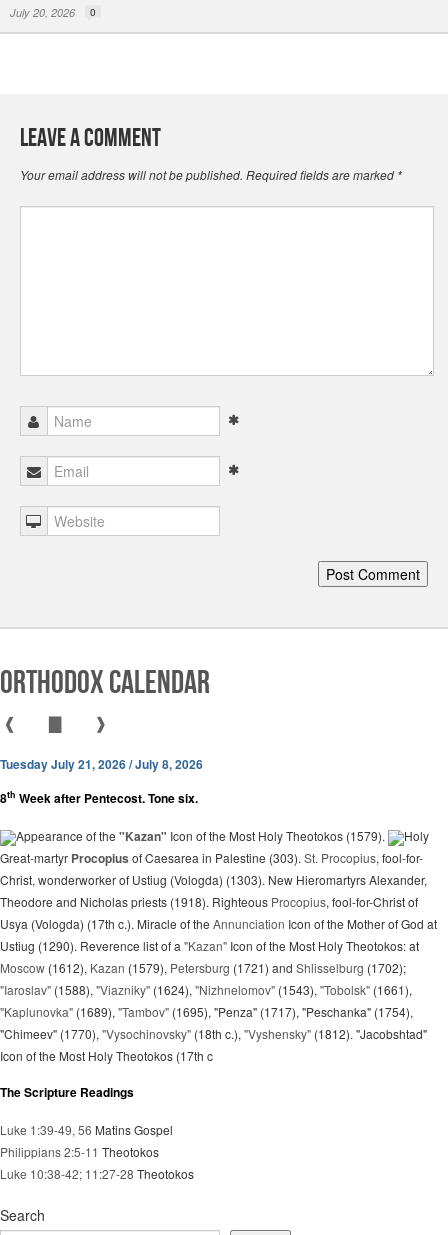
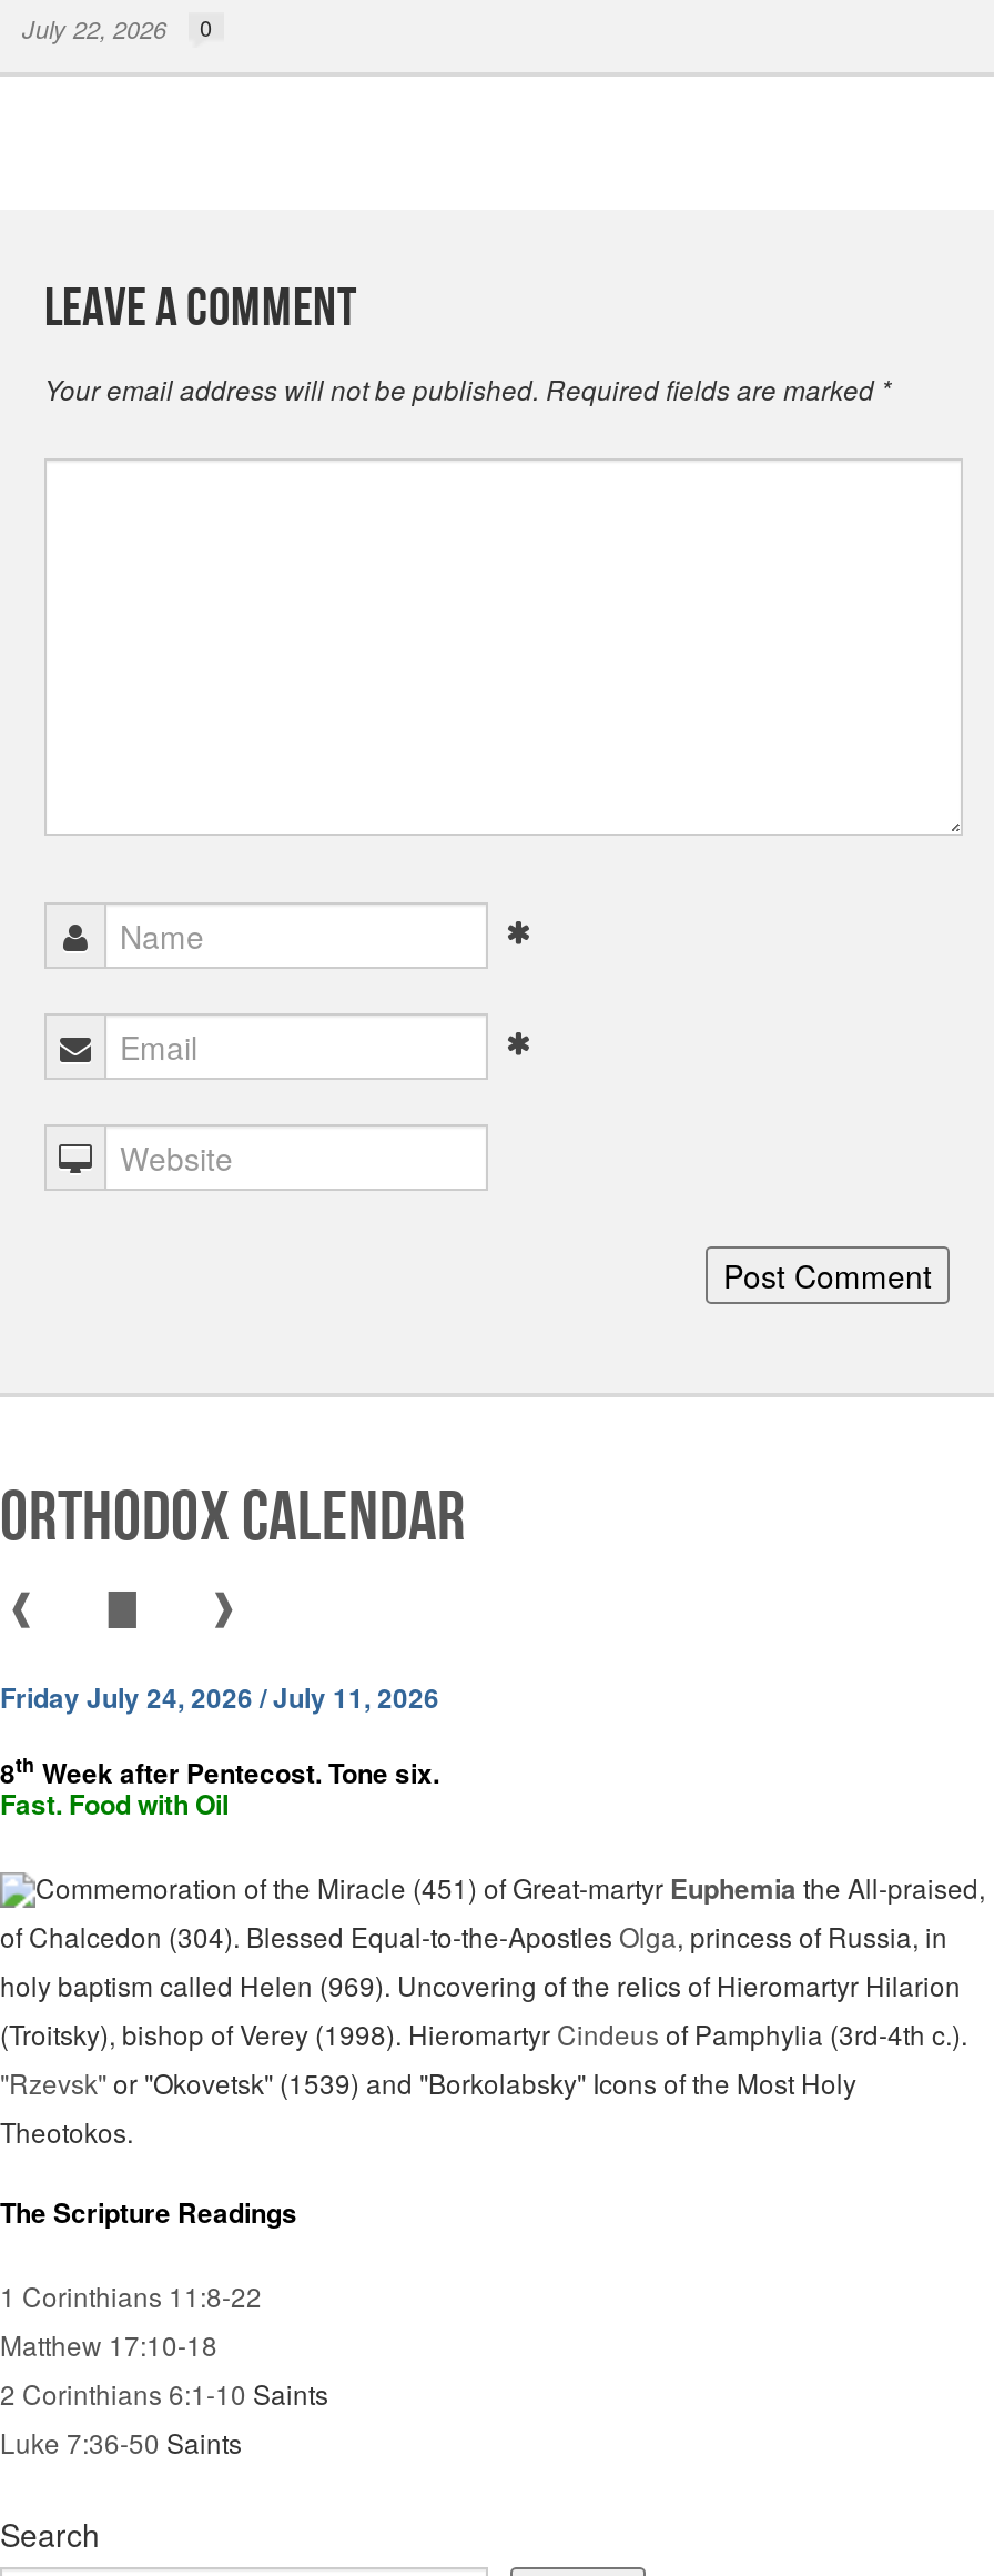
- July 20, 2026 0
+ July 22, 2026 0

- Tuesday July 21, 2026 / July 8, 2026
+ Friday July 24, 2026 / July 11, 2026

- Appearance of the "Kazan" Icon of the Most Holy Theotokos (1579).
- Holy
- Great-martyr Procopius of Caesarea in Palestine (303). St. Procopius, fool-for-
- Christ, wonderworker of Ustiug (Vologda) (1303). New Hieromartyrs Alexander,
- Theodore and Nicholas priests (1918). Righteous Procopius, fool-for-Christ of
- Usya (Vologda) (17th c.). Miracle of the Annunciation Icon of the Mother of God at
- Ustiug (1290). Reverence list of a "Kazan" Icon of the Most Holy Theotokos: at
- Moscow (1612), Kazan (1579), Petersburg (1721) and Shlisselburg (1702);
- "Iaroslav" (1588), "Viazniky" (1624), "Nizhnelomov" (1543), "Tobolsk" (1661),
- "Kaplunovka" (1689), "Tambov" (1695), "Penza" (1717), "Peschanka" (1754),
- "Chimeev" (1770), "Vysochinovsky" (18th c.), "Vyshensky" (1812). "Jacobshtad"
- Icon of the Most Holy Theotokos (17th c
+ Fast. Food with Oil
+ Commemoration of the Miracle (451) of Great-martyr Euphemia the All-praised,
+ of Chalcedon (304). Blessed Equal-to-the-Apostles Olga, princess of Russia, in
+ holy baptism called Helen (969). Uncovering of the relics of Hieromartyr Hilarion
+ (Troitsky), bishop of Verey (1998). Hieromartyr Cindeus of Pamphylia (3rd-4th c.).
+ "Rzevsk" or "Okovetsk" (1539) and "Borkolabsky" Icons of the Most Holy
+ Theotokos.

moved up: The Scripture Readings

- Luke 1:39-49, 56 Matins Gospel
- Philippians 2:5-11 Theotokos
- Luke 10:38-42; 11:27-28 Theotokos
+ 1 Corinthians 11:8-22
+ Matthew 17:10-18
+ 2 Corinthians 6:1-10 Saints
+ Luke 7:36-50 Saints
